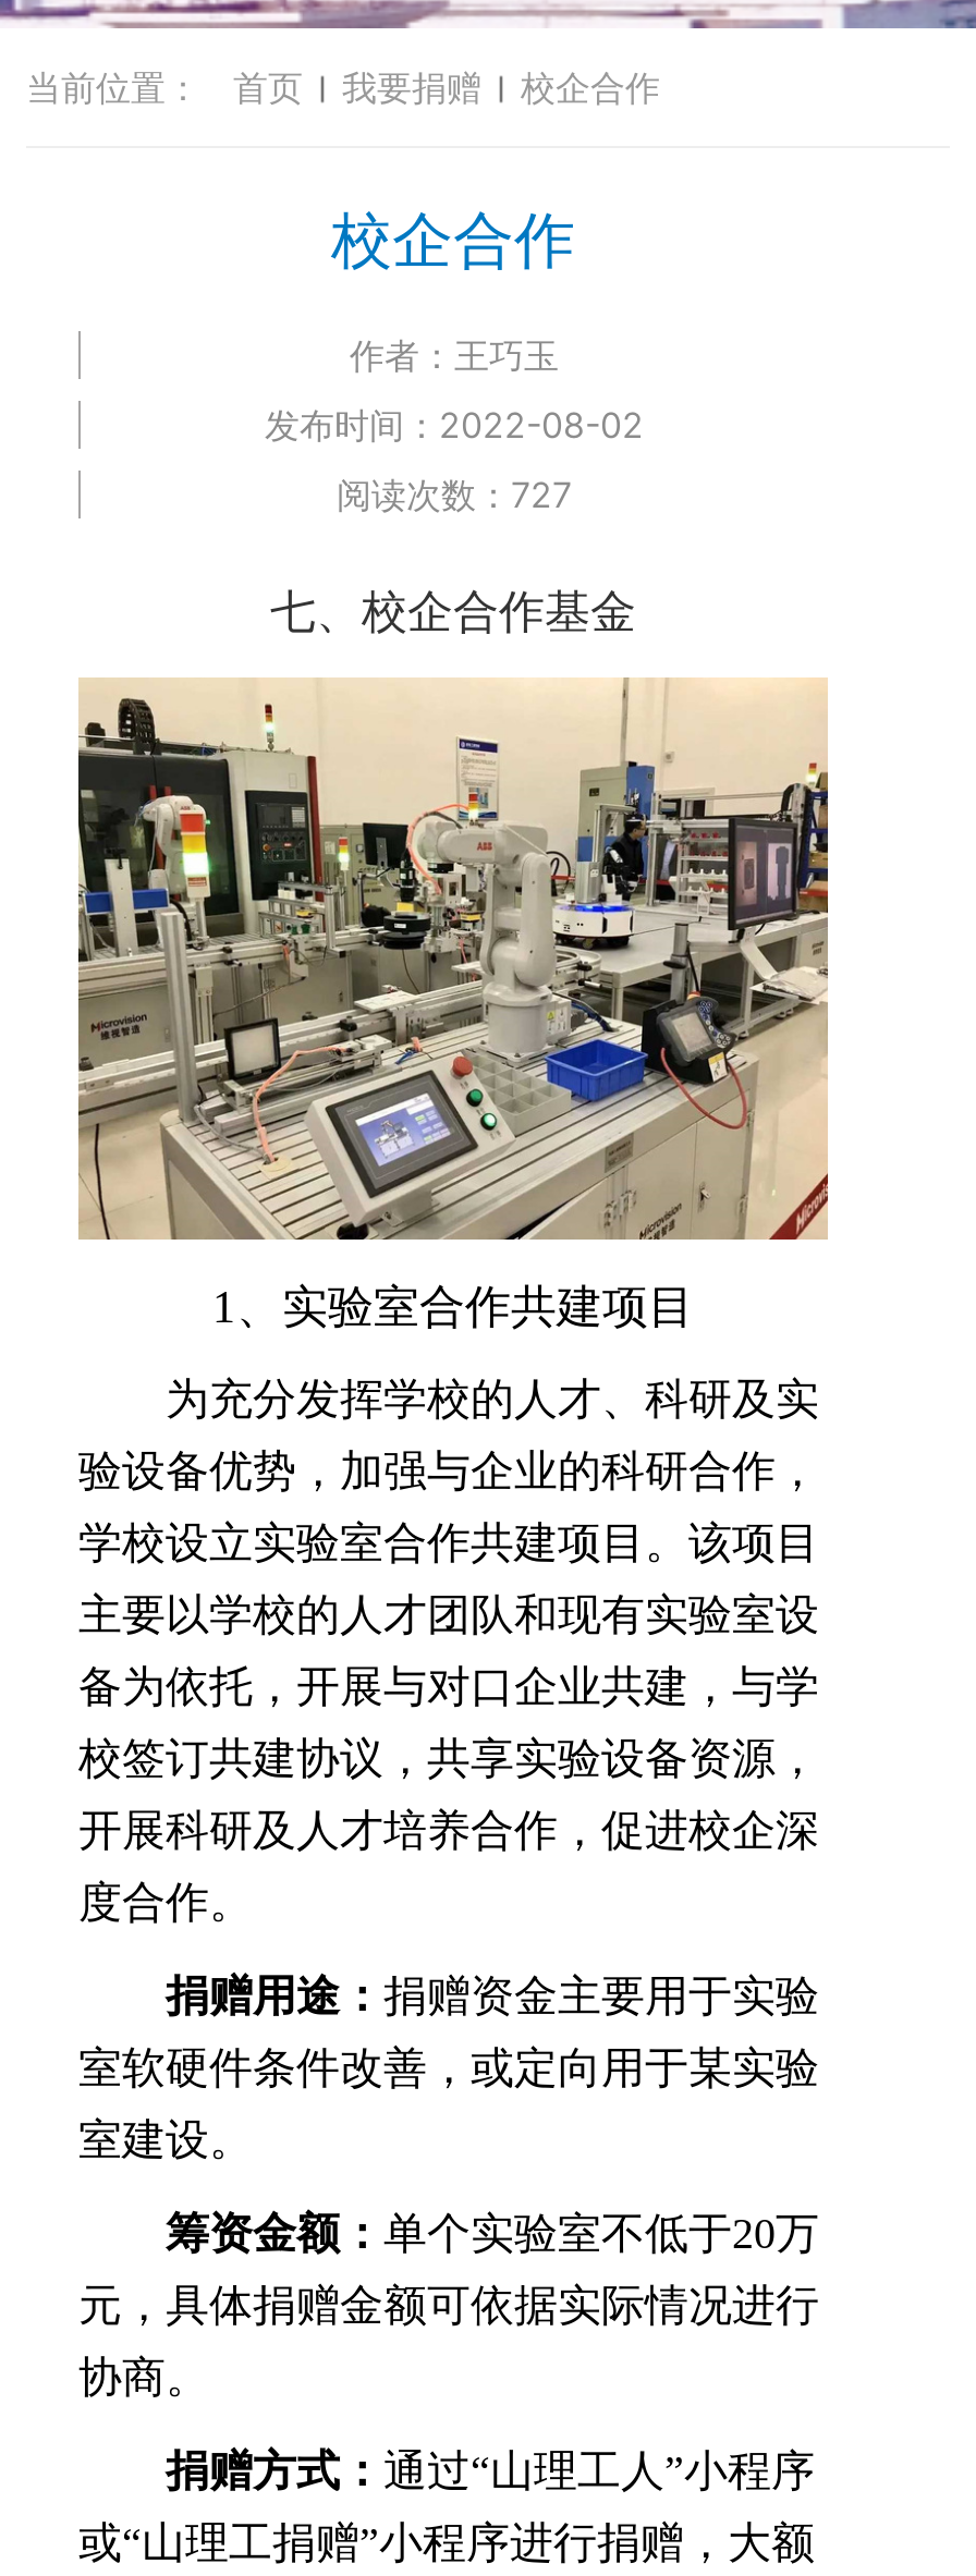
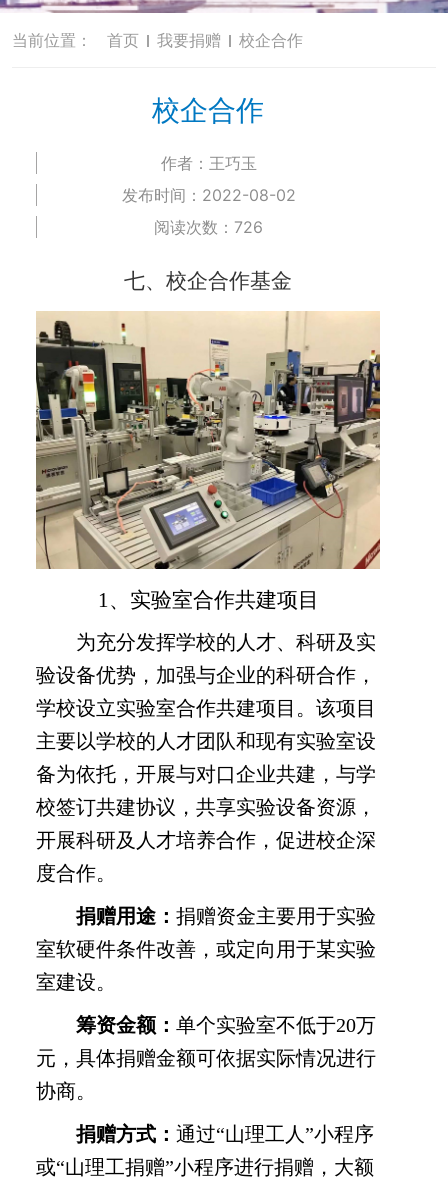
- 阅读次数：727
+ 阅读次数：726
